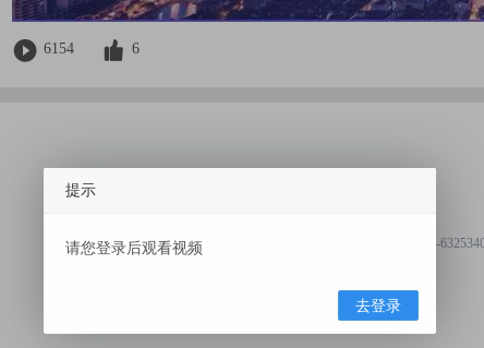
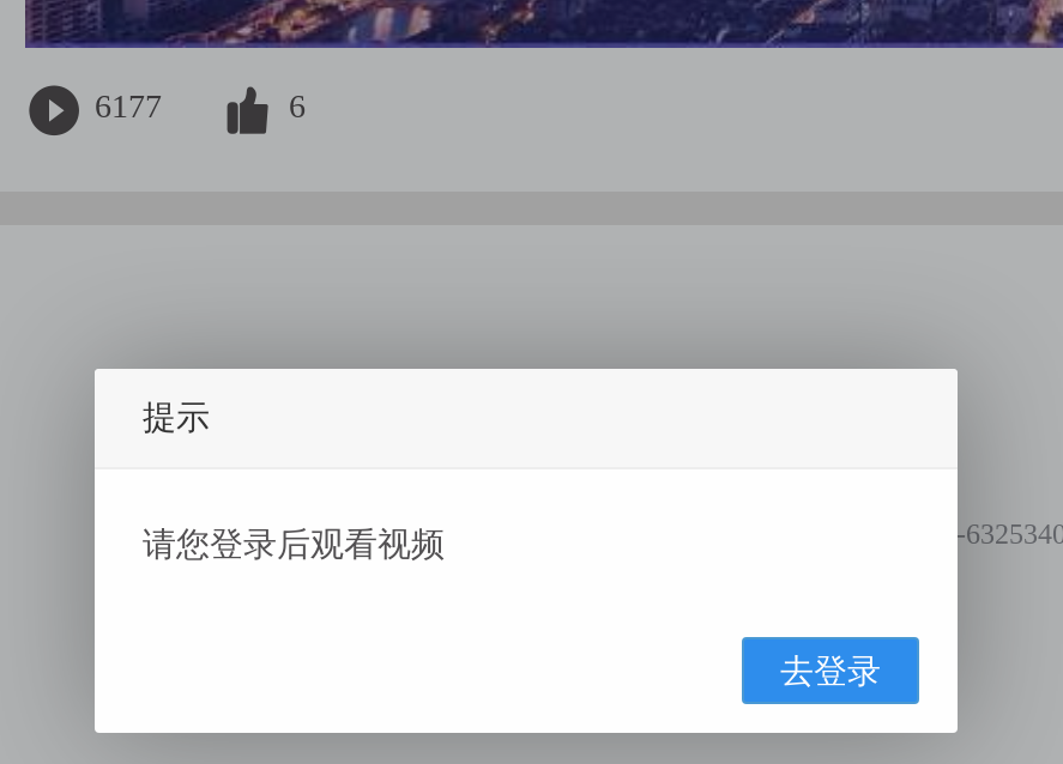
- 6154
+ 6177
